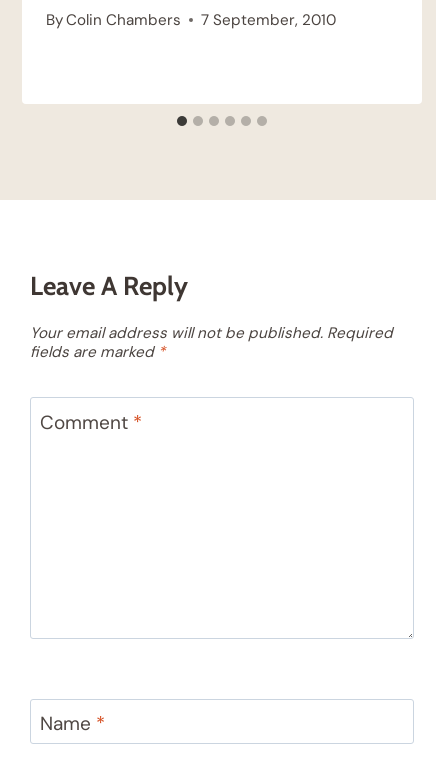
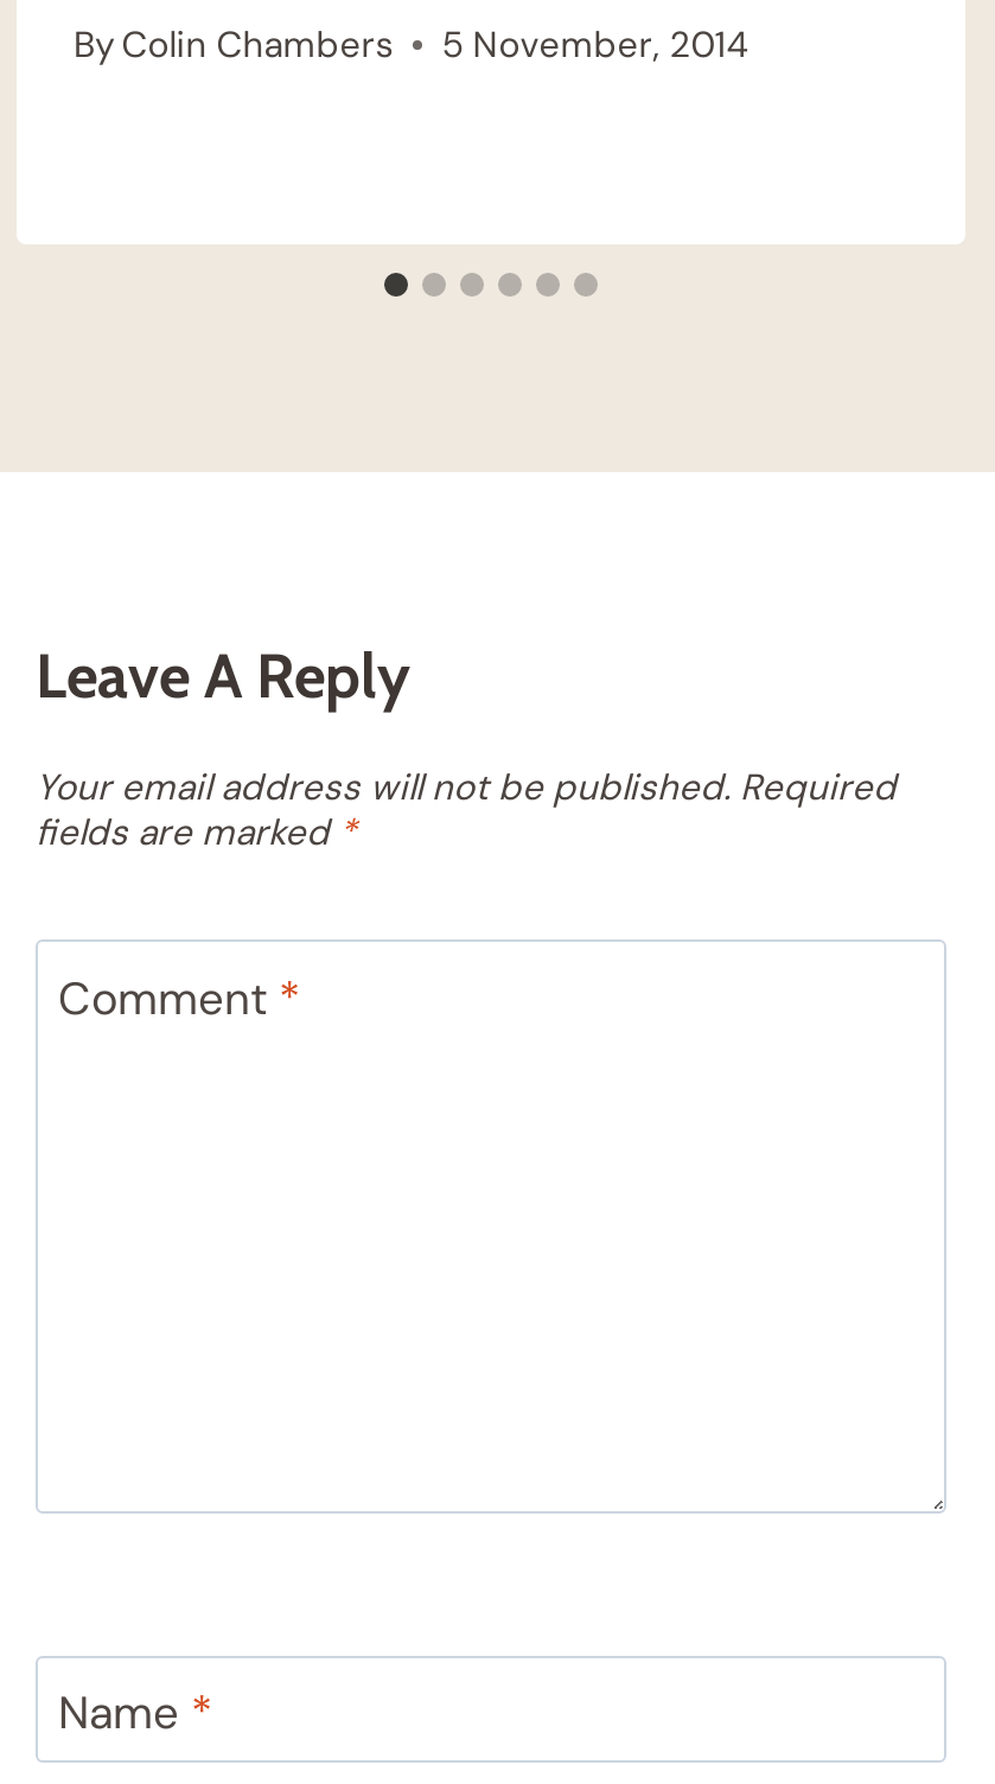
- By Colin Chambers 7 September, 2010
+ By Colin Chambers 5 November, 2014
